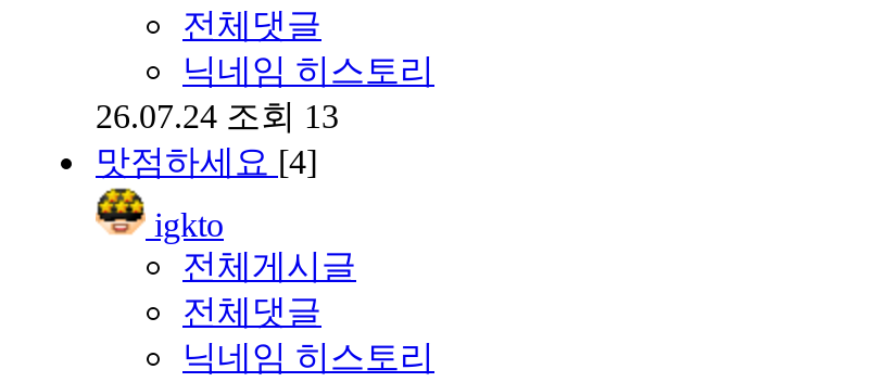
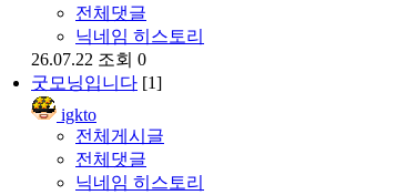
- 26.07.24 조회 13
- 맛점하세요 [4]
+ 26.07.22 조회 0
+ 굿모닝입니다 [1]
